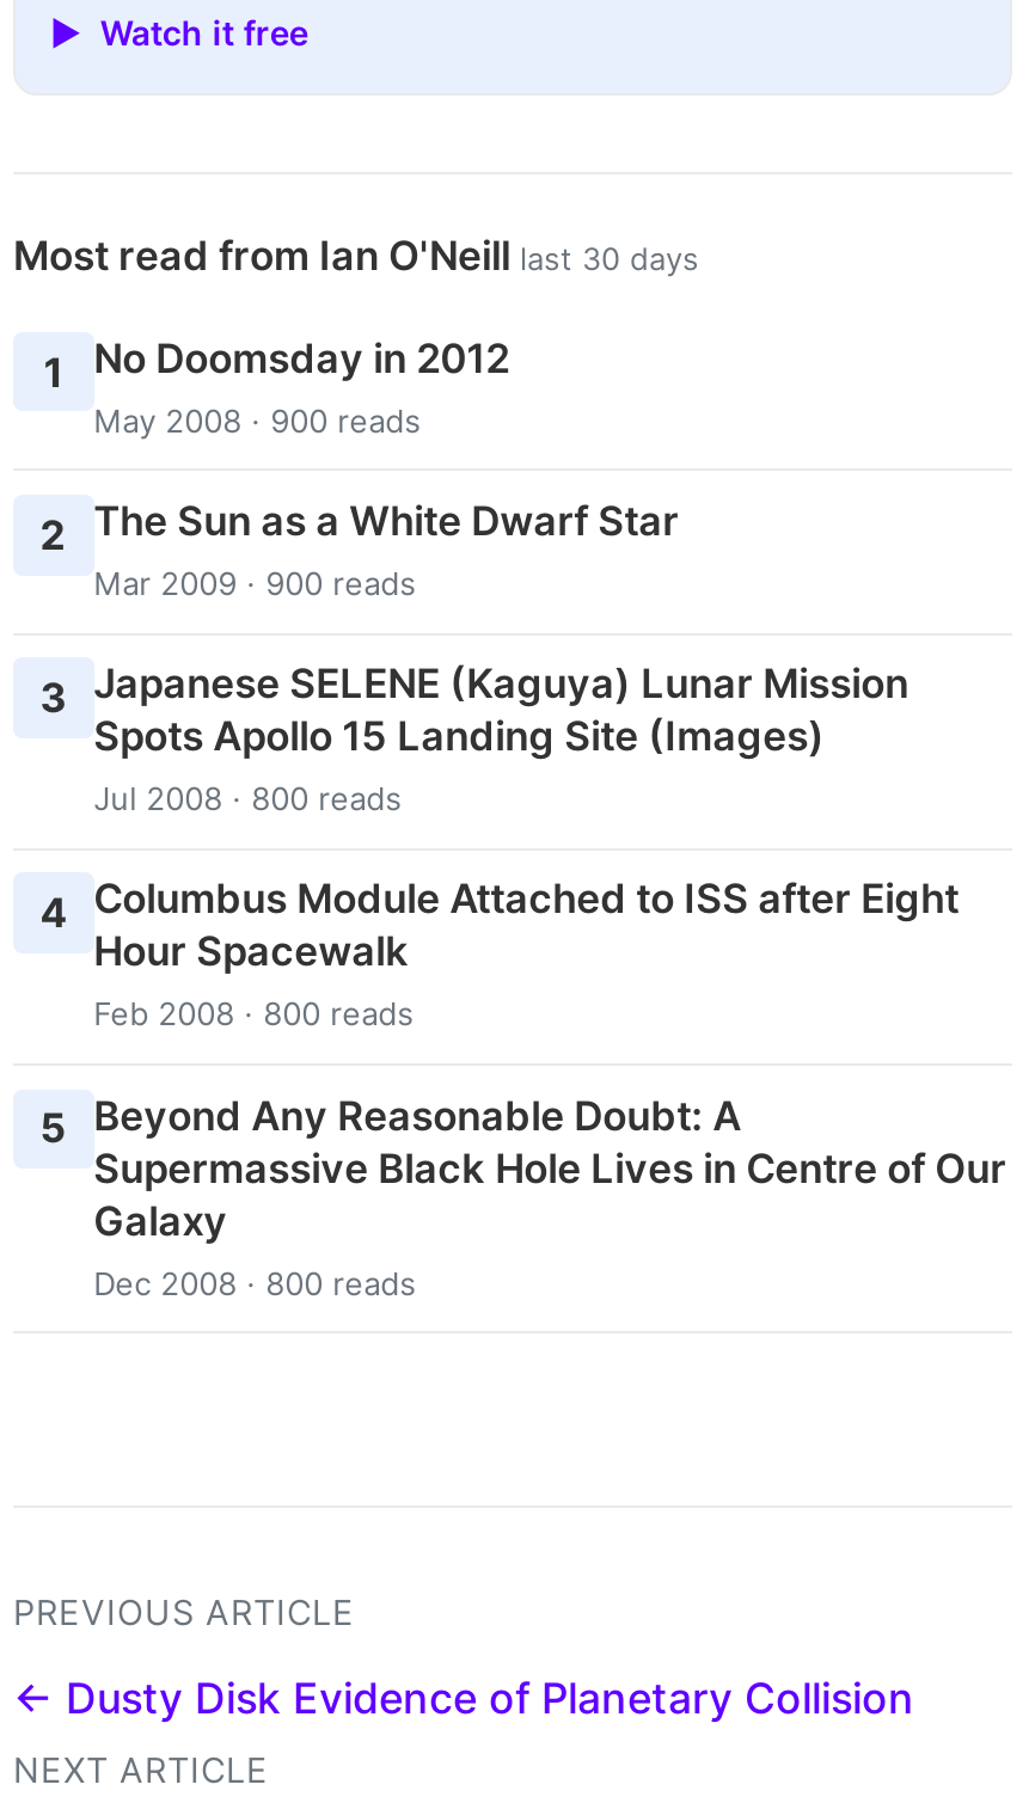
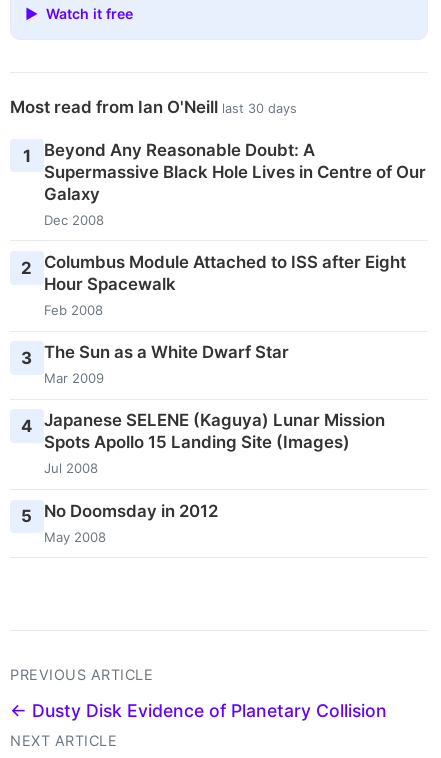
- No Doomsday in 2012
- May 2008 · 900 reads
- 2 The Sun as a White Dwarf Star
- Mar 2009 · 900 reads
- 3 Japanese SELENE (Kaguya) Lunar Mission
- Jul 2008 · 800 reads
- 4 Columbus Module Attached to ISS after Eight
- Feb 2008 · 800 reads
- 5 Beyond Any Reasonable Doubt: A
+ Beyond Any Reasonable Doubt: A

moved down: Spots Apollo 15 Landing Site (Images)

moved down: Hour Spacewalk

moved up: Supermassive Black Hole Lives in Centre of Our | Galaxy

- Dec 2008 · 800 reads
+ Dec 2008
+ 2 Columbus Module Attached to ISS after Eight
+ Feb 2008
+ 3 The Sun as a White Dwarf Star
+ Mar 2009
+ 4 Japanese SELENE (Kaguya) Lunar Mission
+ Jul 2008
+ 5 No Doomsday in 2012
+ May 2008
